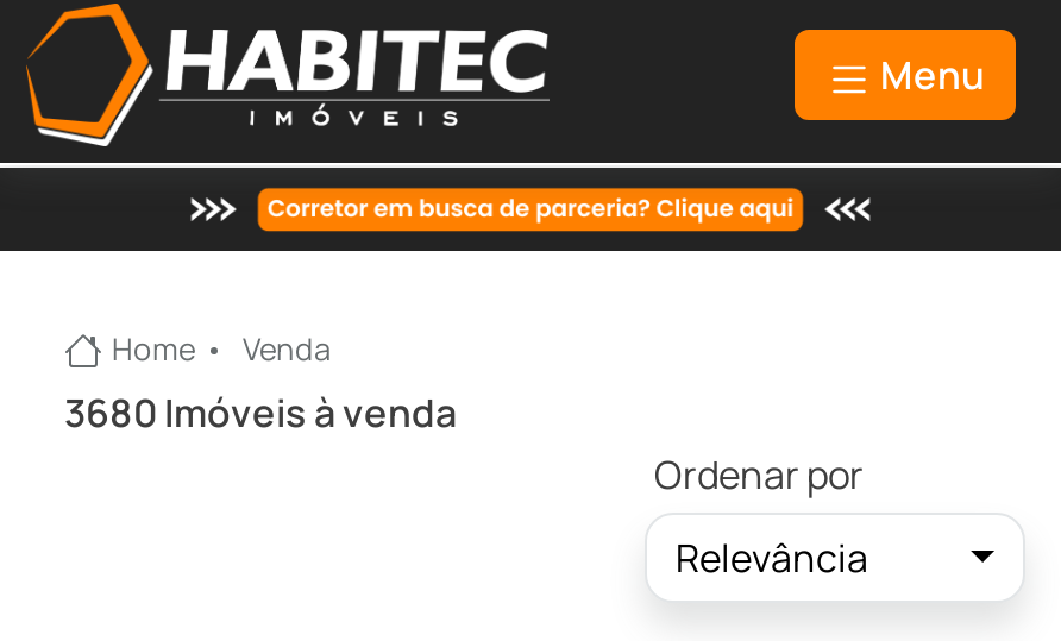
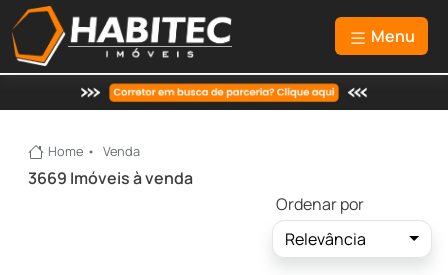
- 3680 Imóveis à venda
+ 3669 Imóveis à venda
